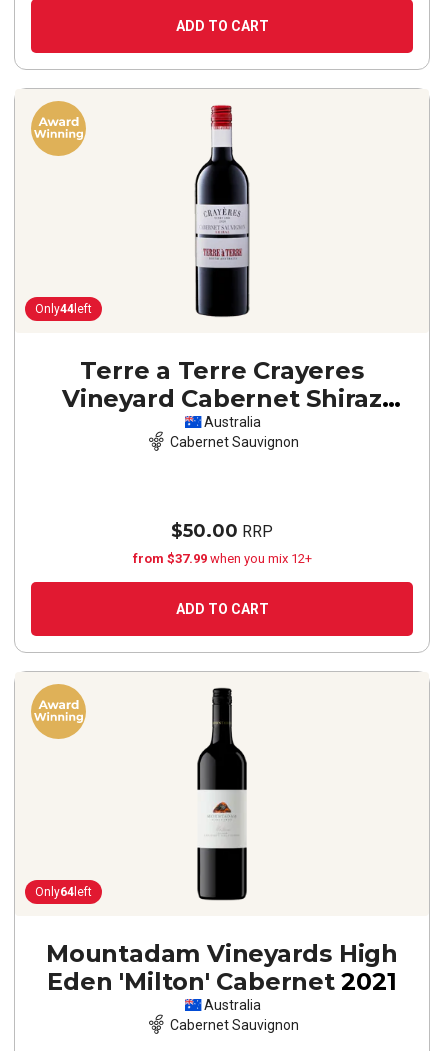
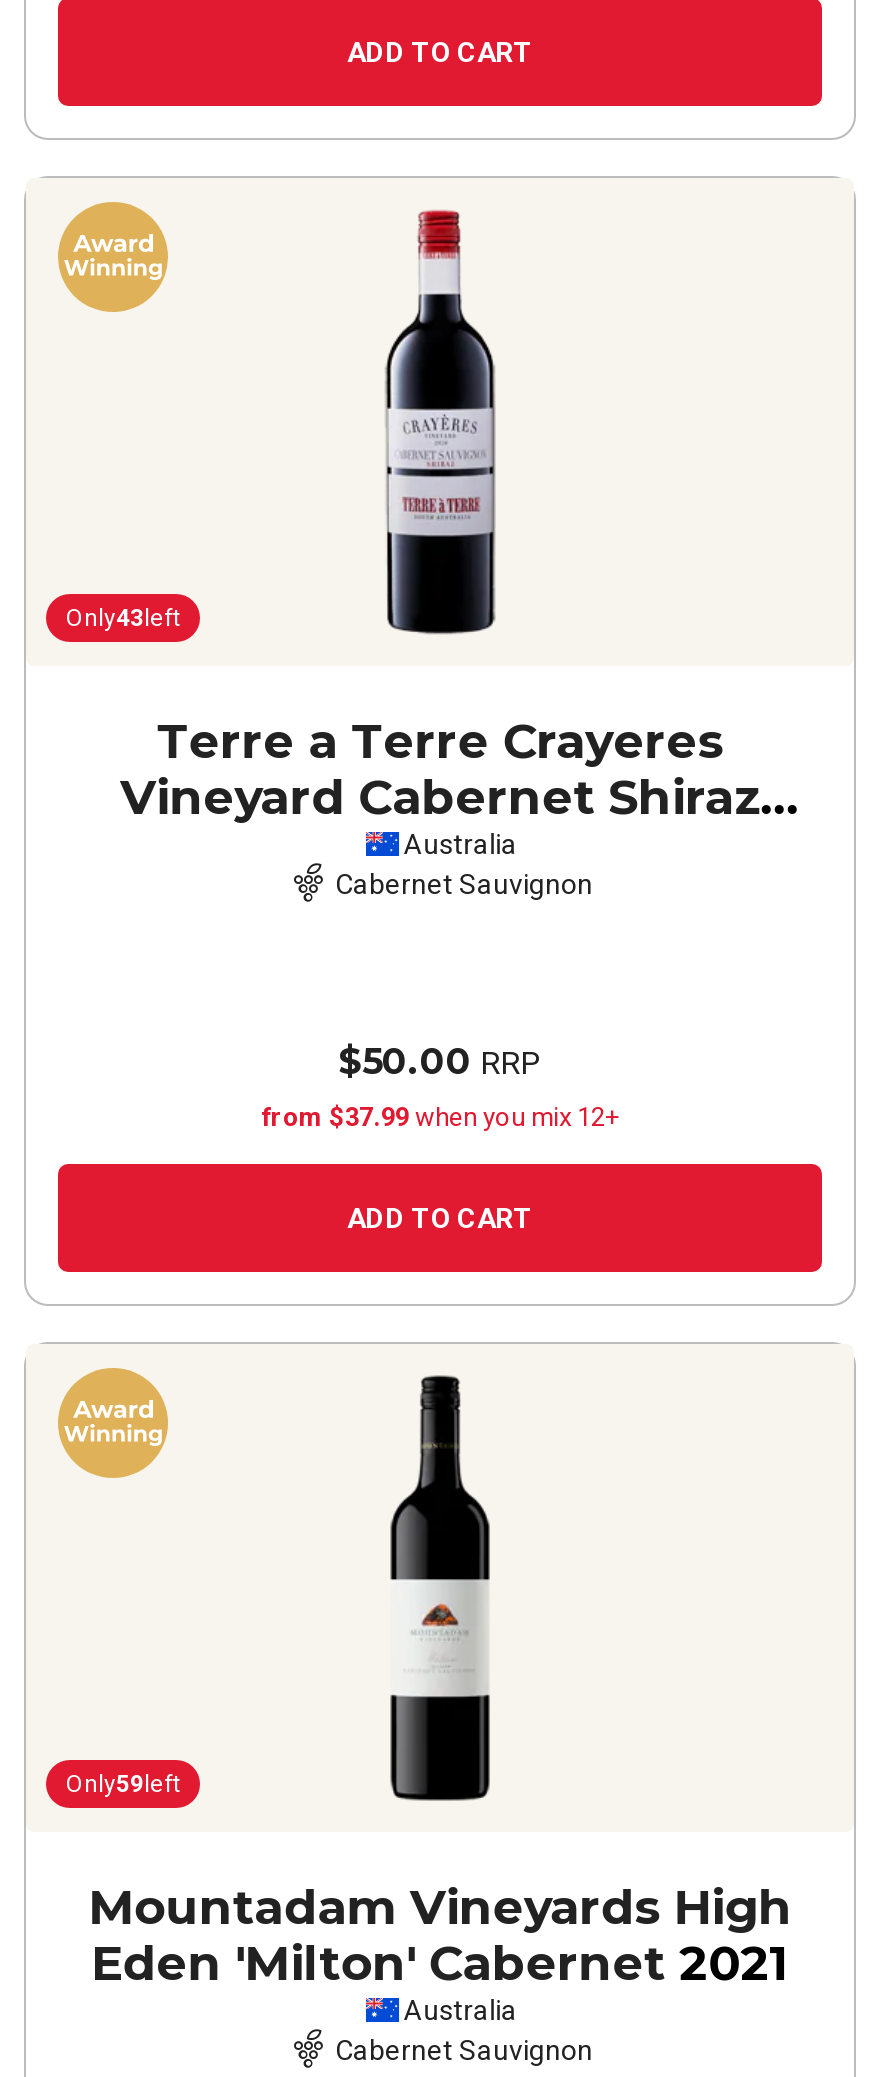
- Only44left
+ Only43left

- Only64left
+ Only59left
